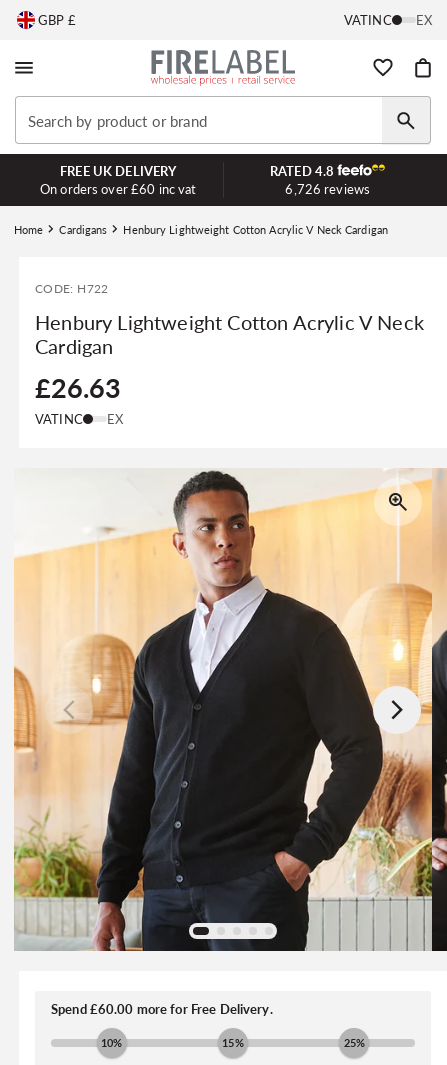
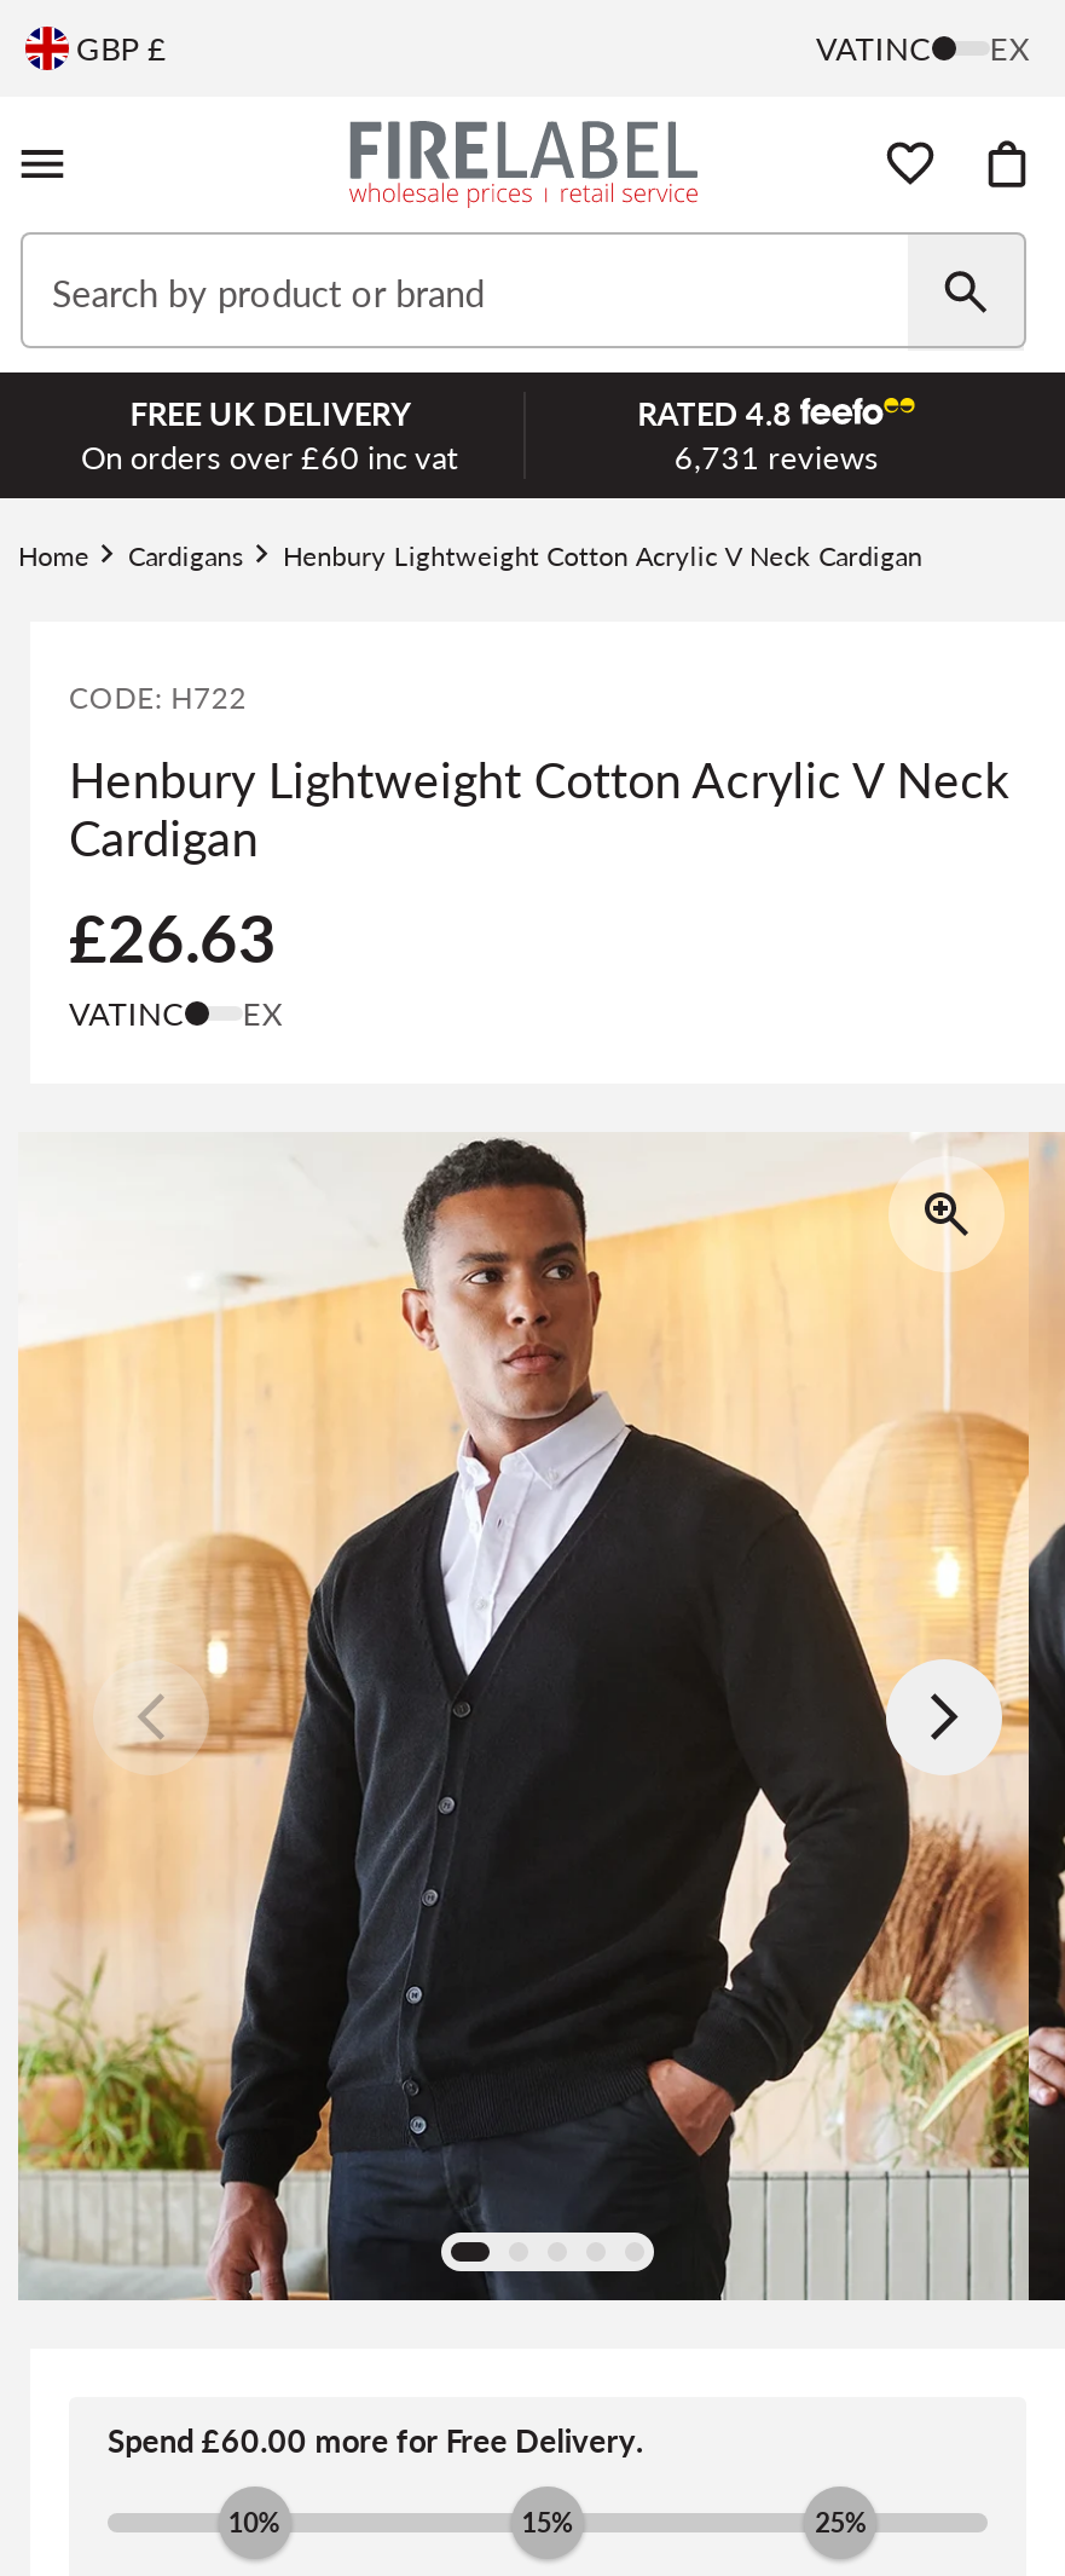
- 6,726 reviews
+ 6,731 reviews
